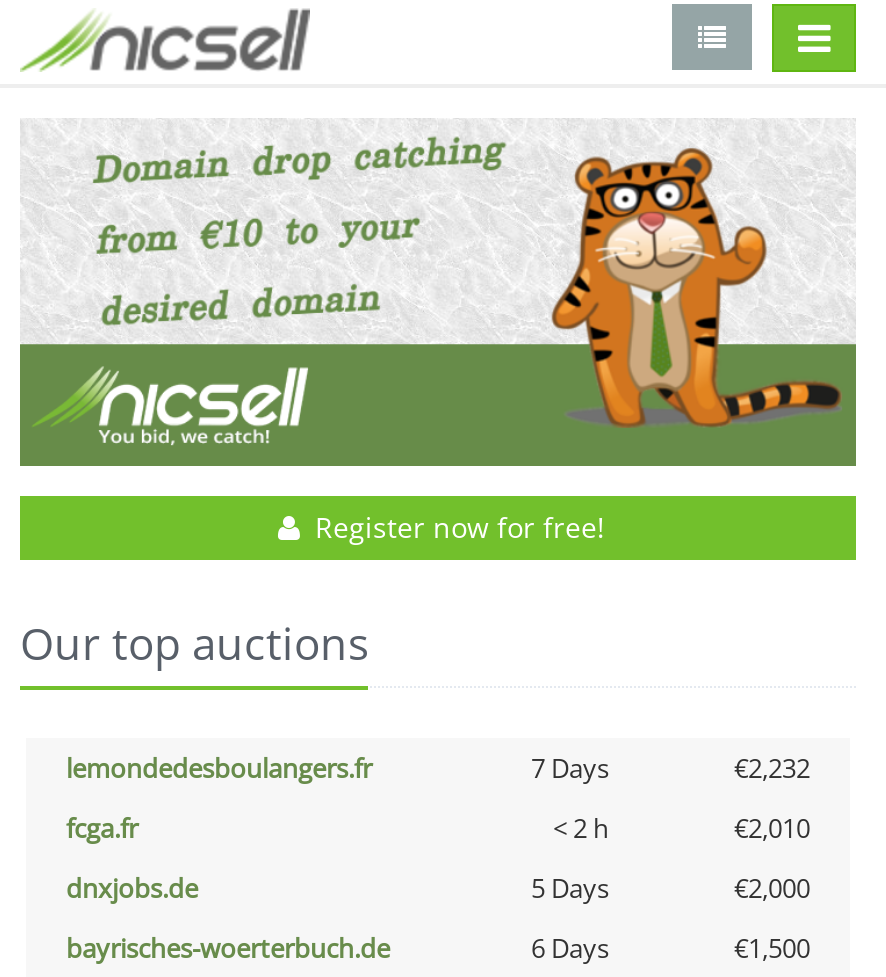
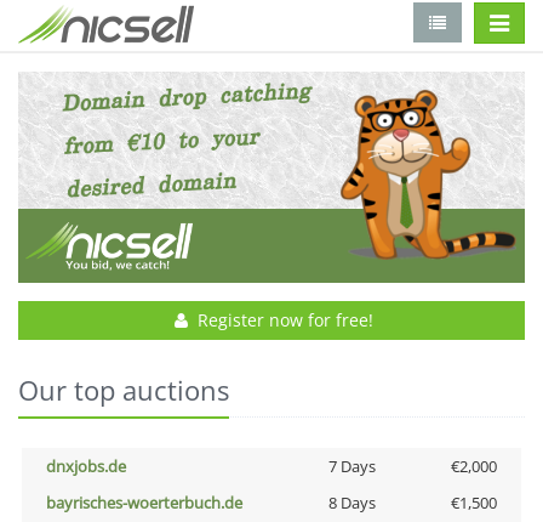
- lemondedesboulangers.fr
- 7 Days
- €2,232
- fcga.fr
- < 2 h
- €2,010

- 5 Days
+ 7 Days

- 6 Days
+ 8 Days
